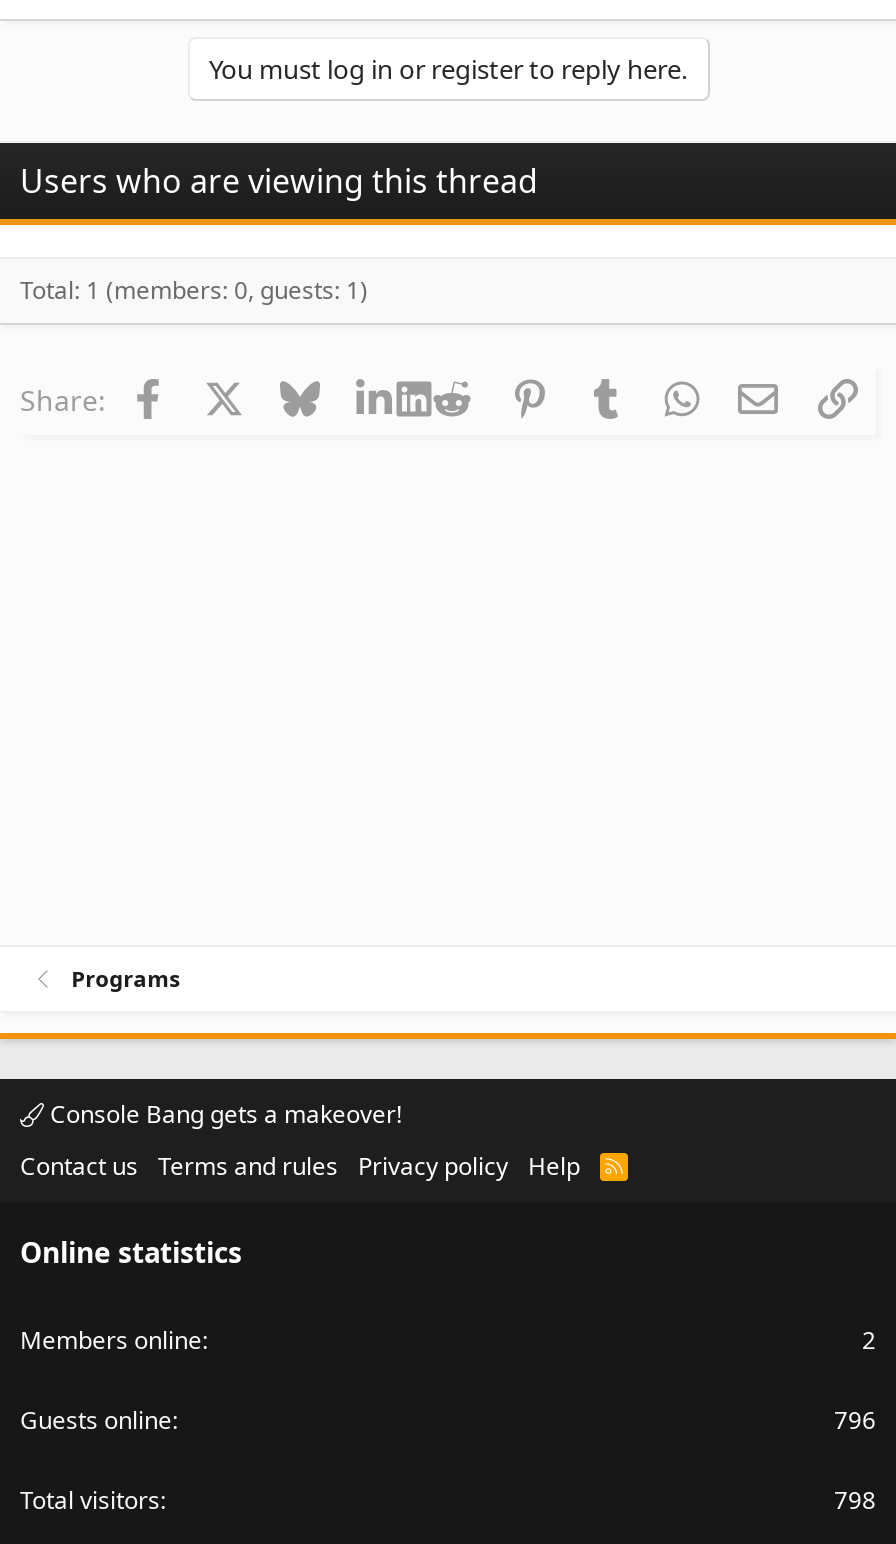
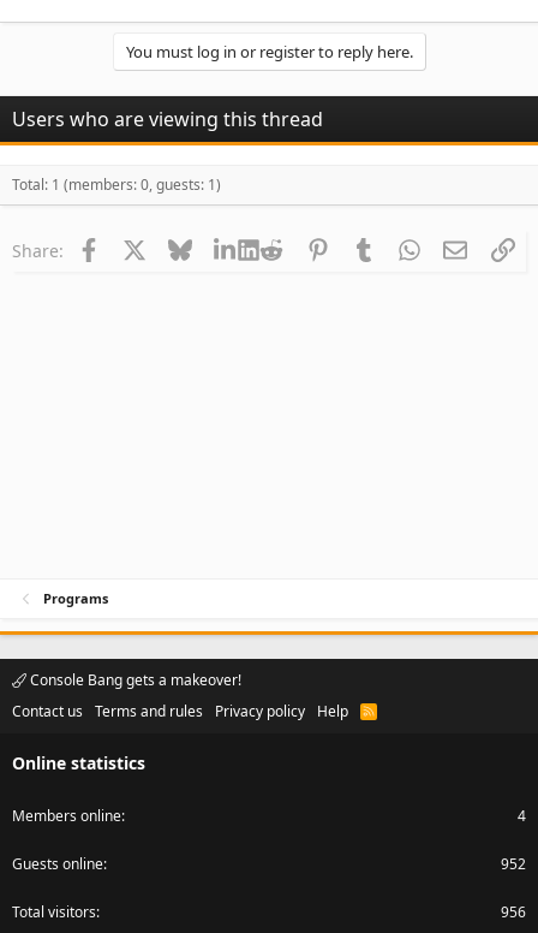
- 2
+ 4

- 796
+ 952

- 798
+ 956
